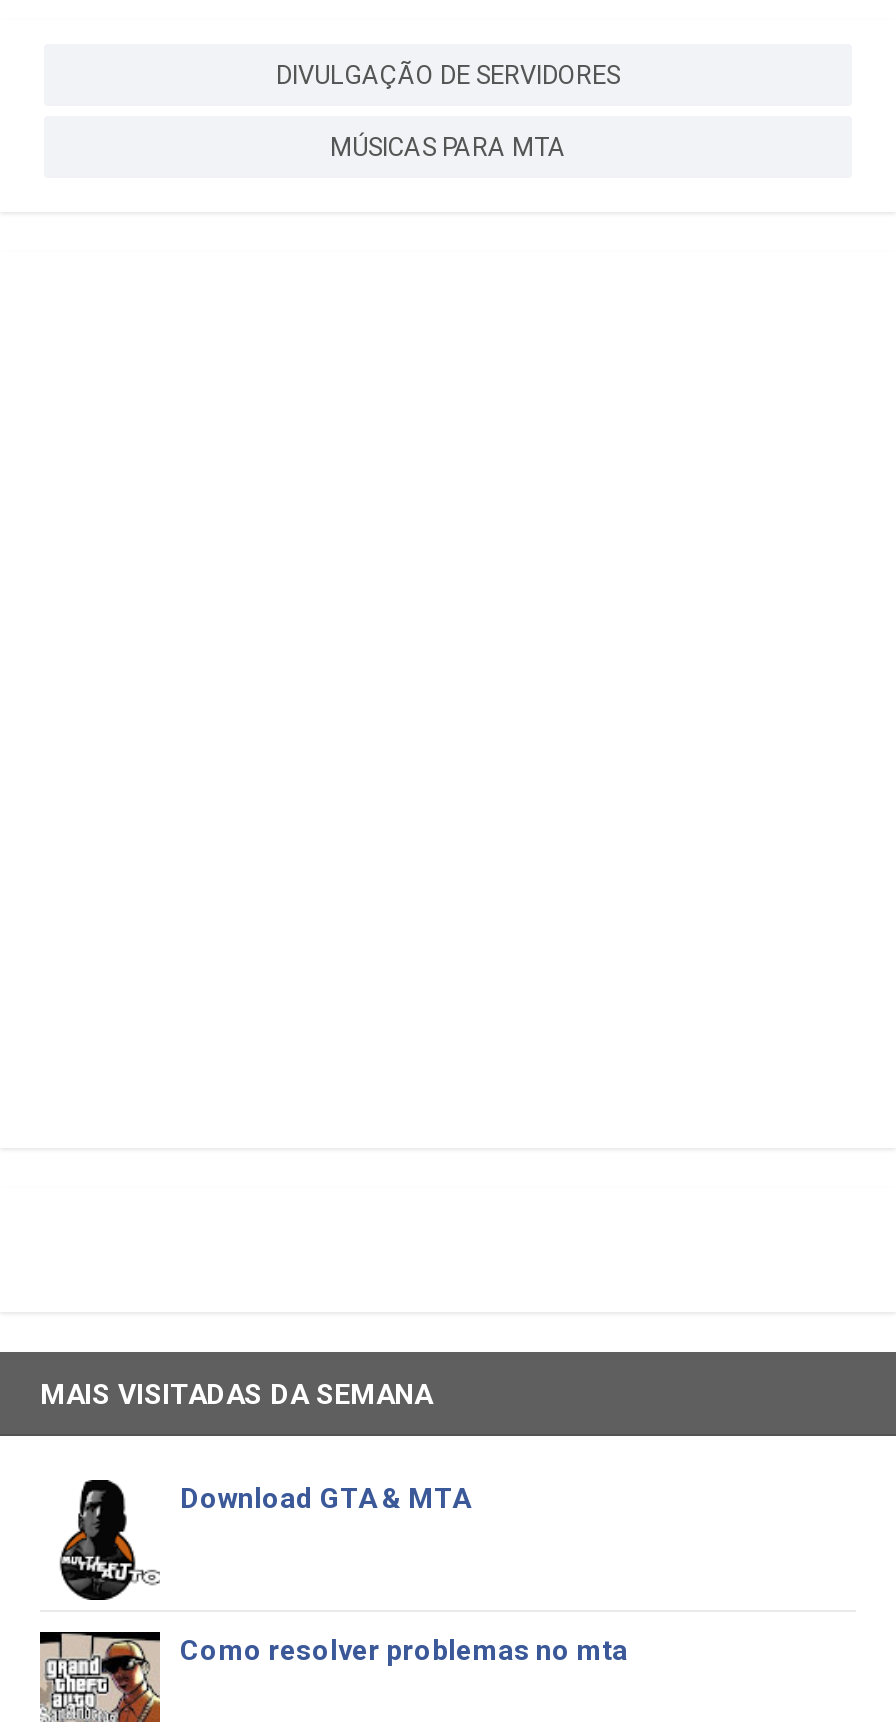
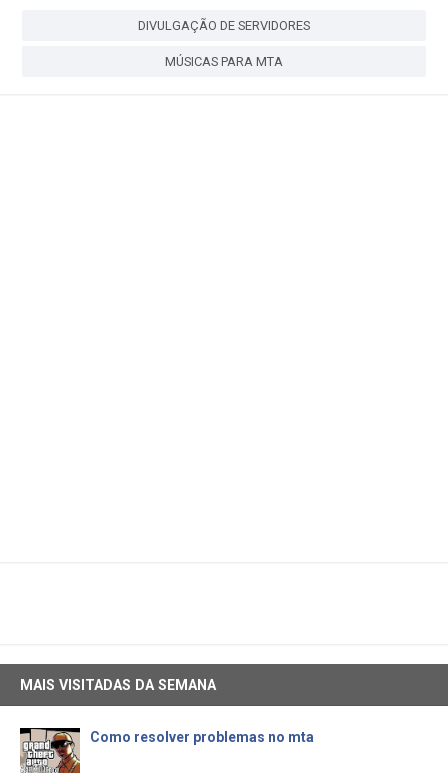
- [image]
- Download GTA & MTA
